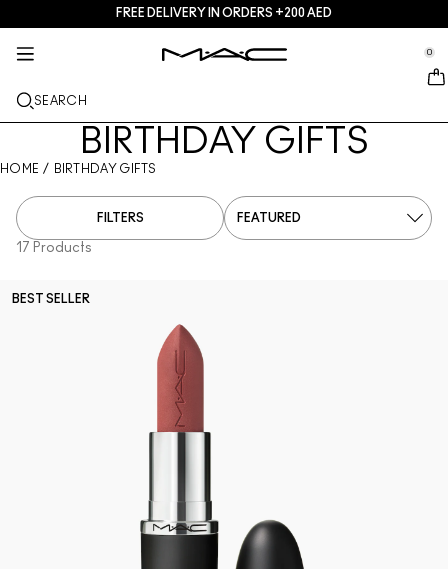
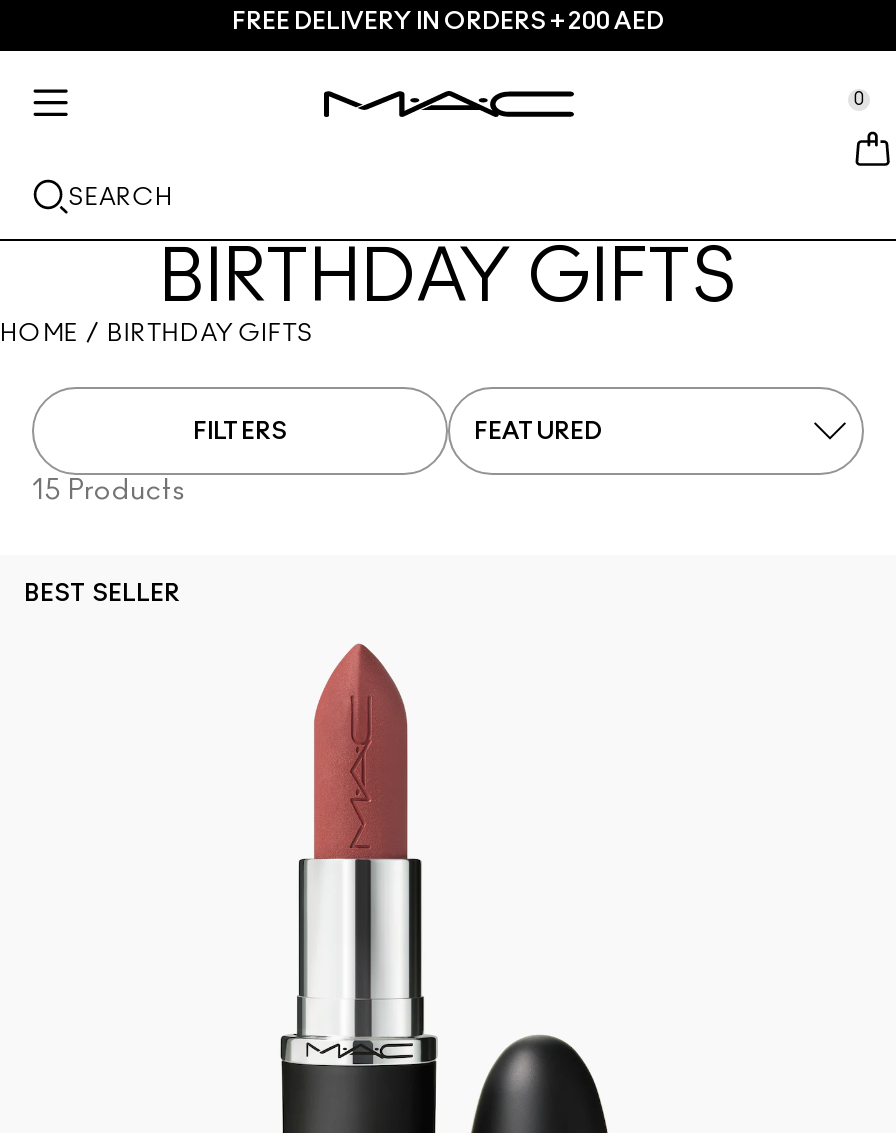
- 17 Products
+ 15 Products
